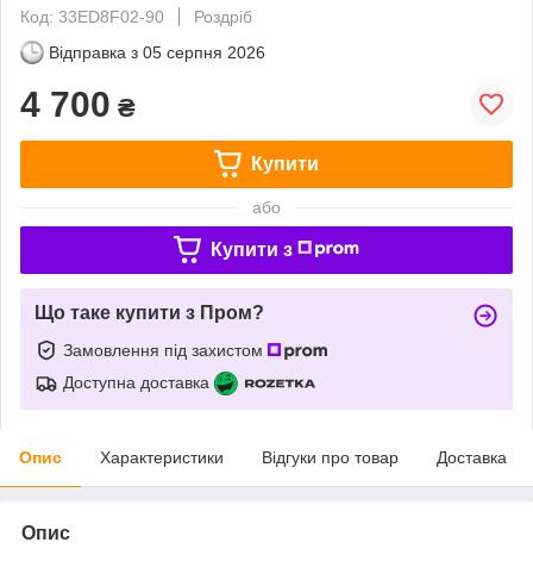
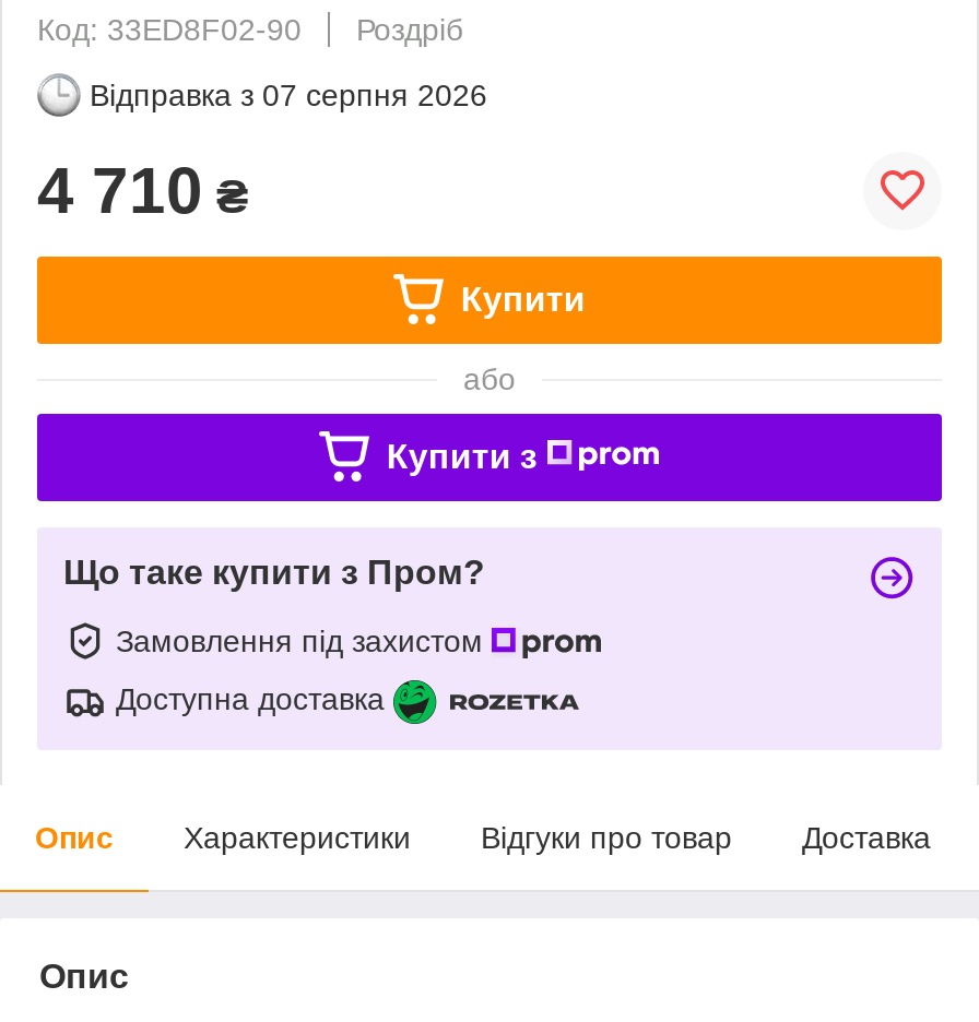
- Відправка з 05 серпня 2026
+ Відправка з 07 серпня 2026

- 4 700 ₴
+ 4 710 ₴
